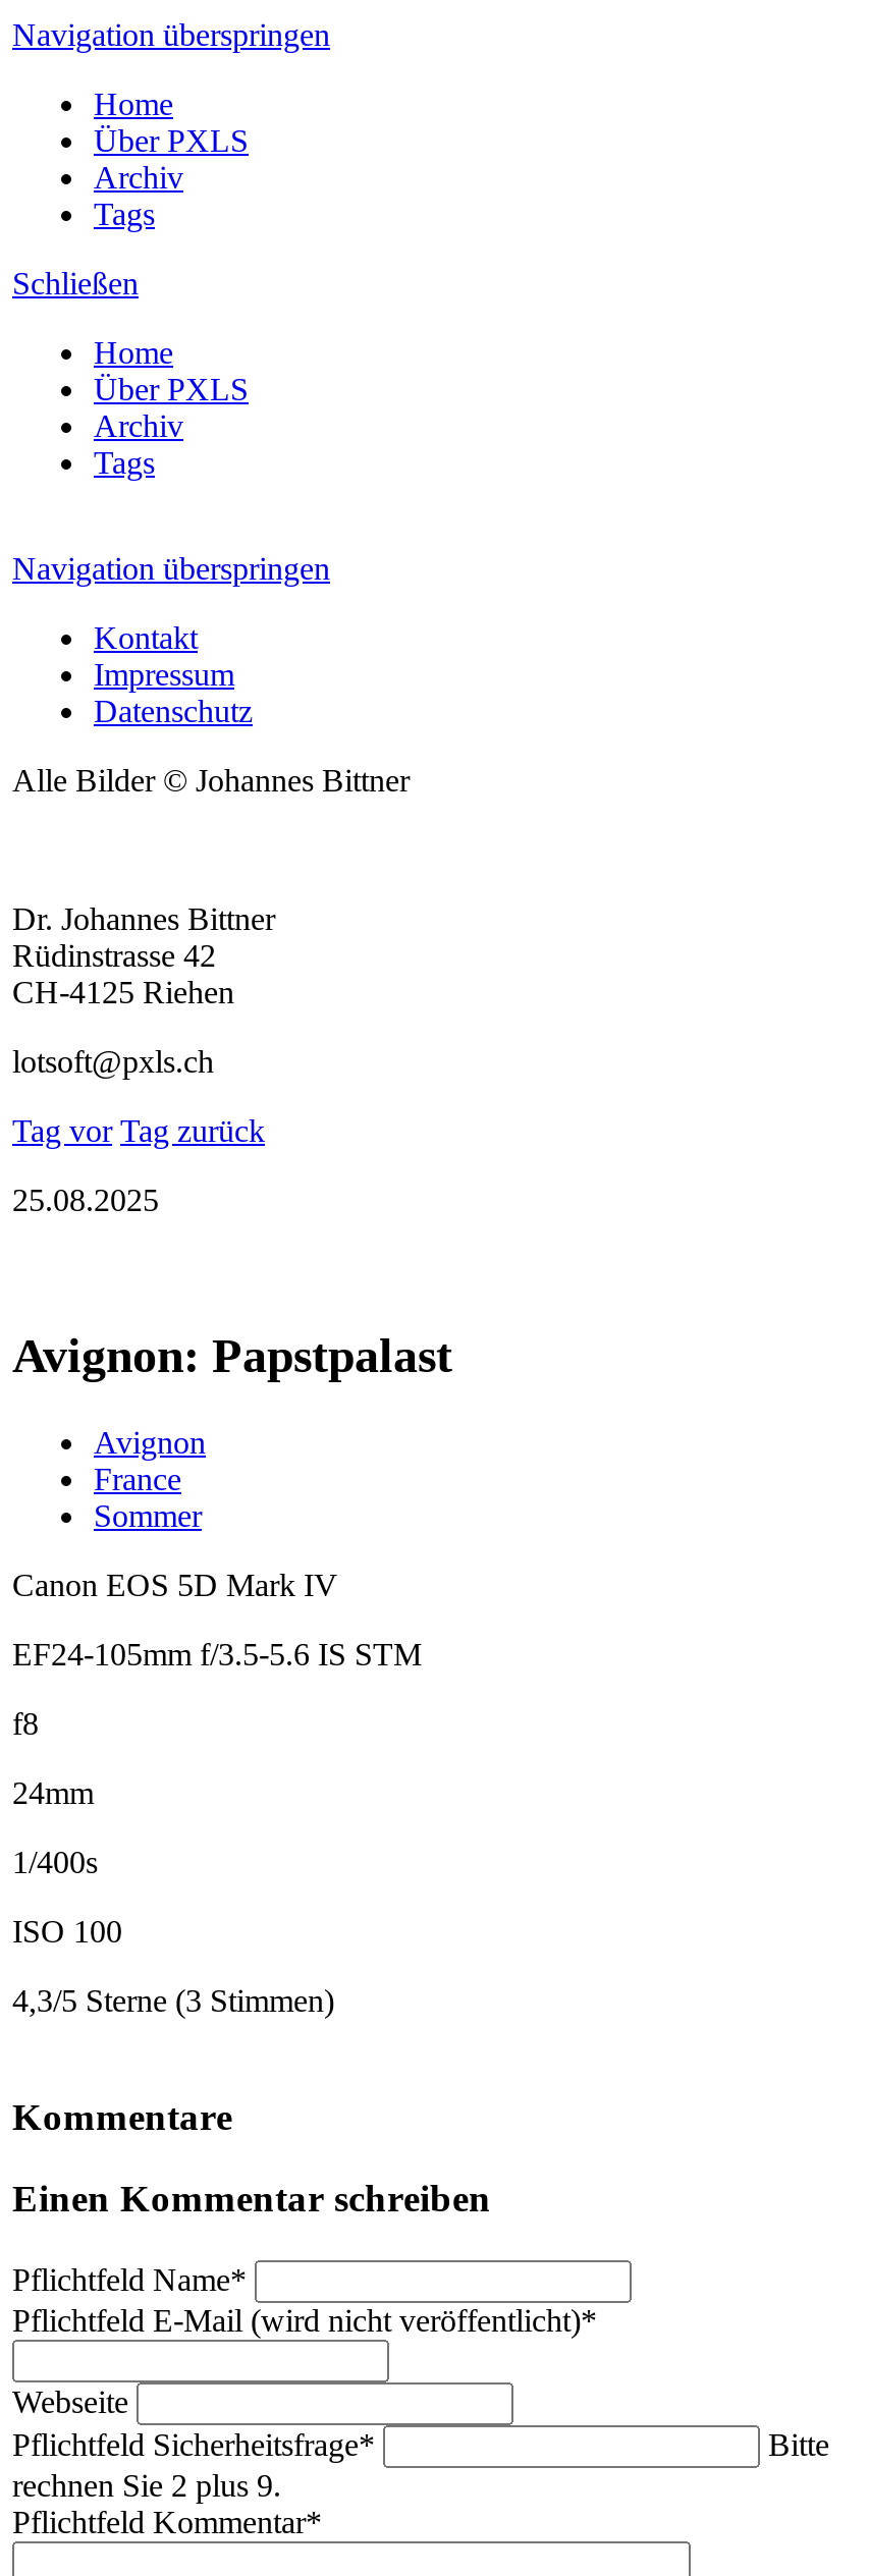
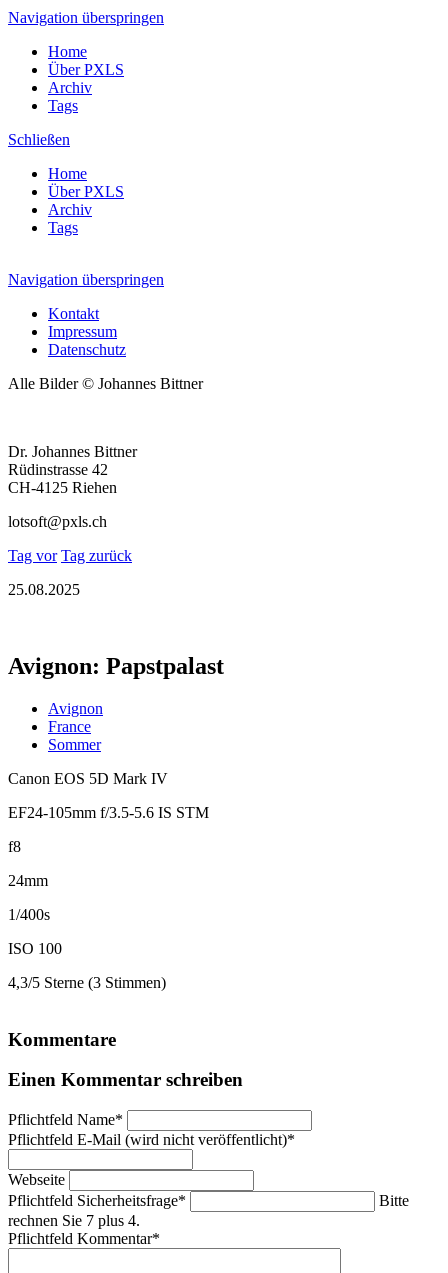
- rechnen Sie 2 plus 9.
+ rechnen Sie 7 plus 4.
